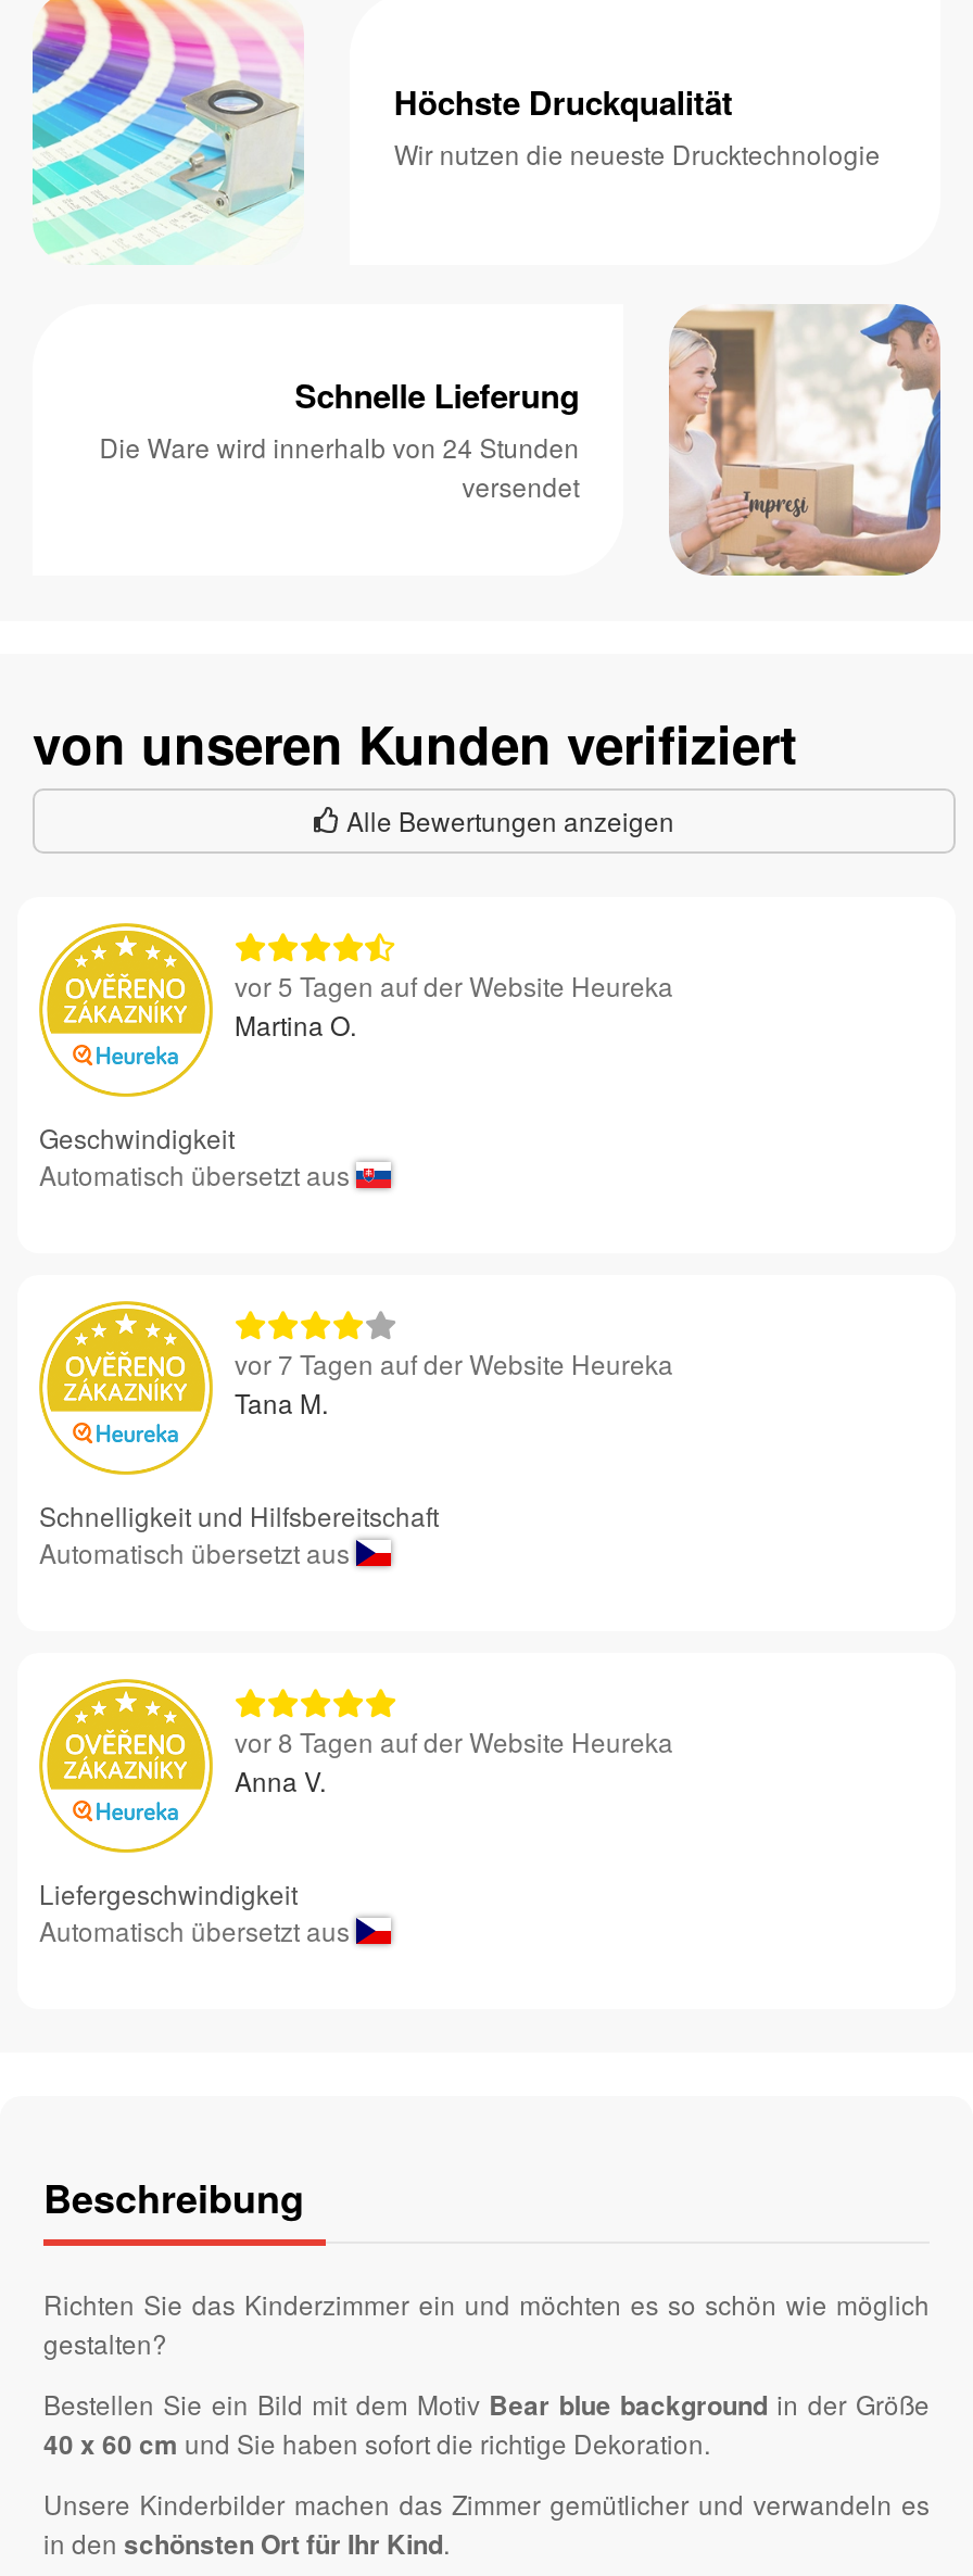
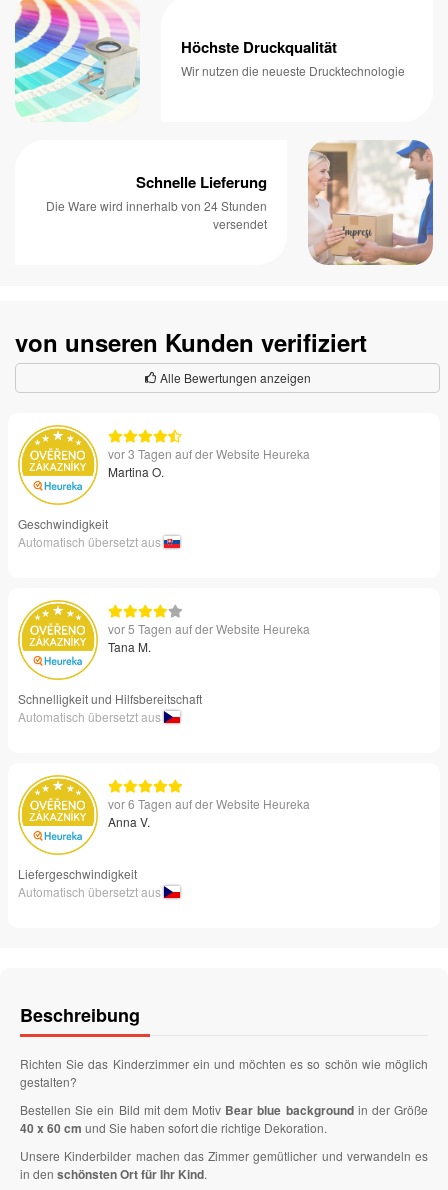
+ vor 3 Tagen auf der Website Heureka

moved down: vor 5 Tagen auf der Website Heureka

- vor 7 Tagen auf der Website Heureka

- vor 8 Tagen auf der Website Heureka
+ vor 6 Tagen auf der Website Heureka
